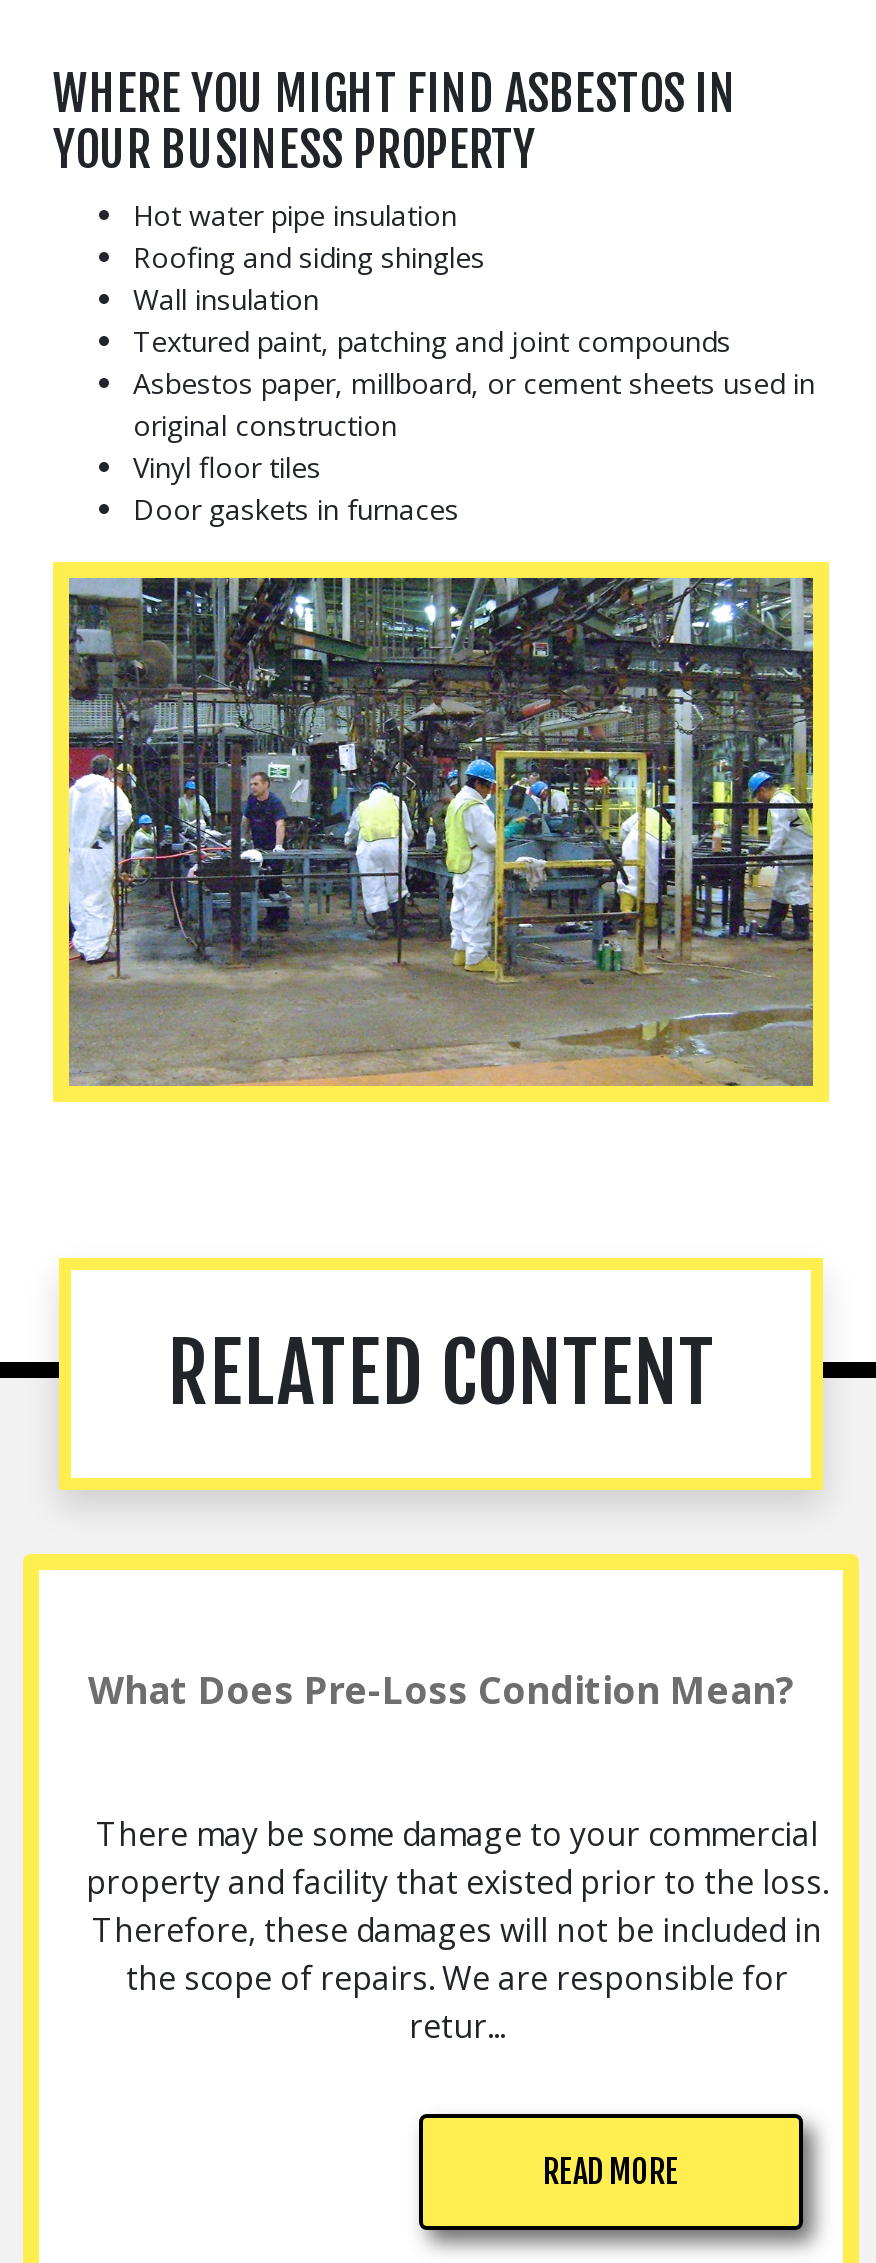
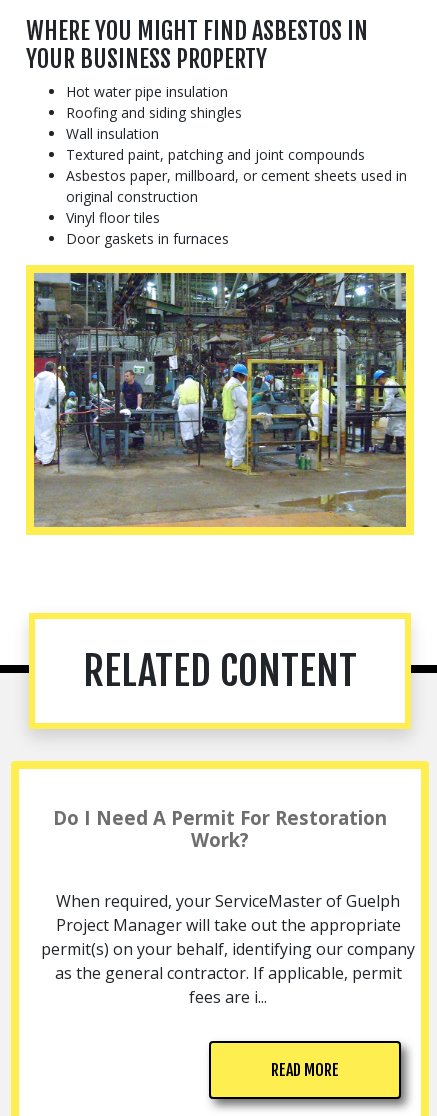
- What Does Pre-Loss Condition Mean?
+ Do I Need A Permit For Restoration
+ Work?

- There may be some damage to your commercial
- property and facility that existed prior to the loss.
- Therefore, these damages will not be included in
- the scope of repairs. We are responsible for
- retur...
+ When required, your ServiceMaster of Guelph
+ Project Manager will take out the appropriate
+ permit(s) on your behalf, identifying our company
+ as the general contractor. If applicable, permit
+ fees are i...
